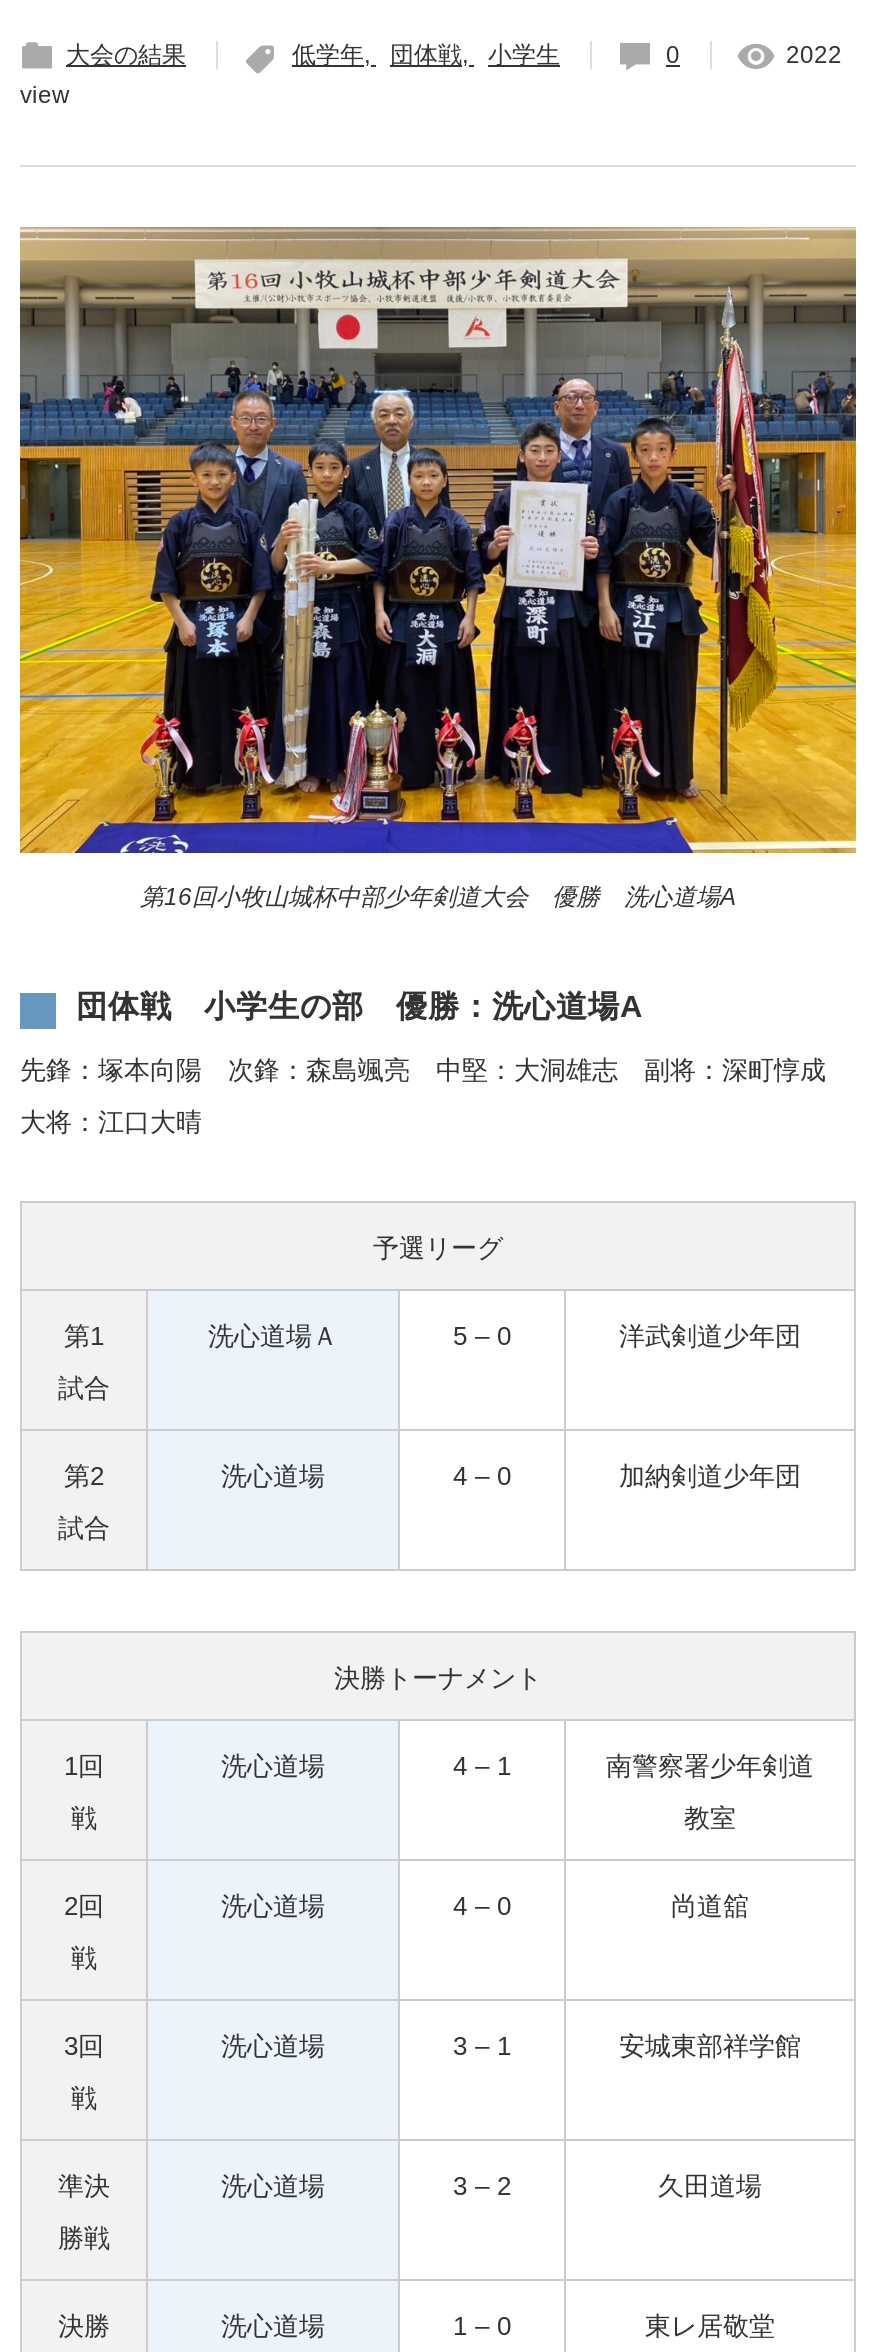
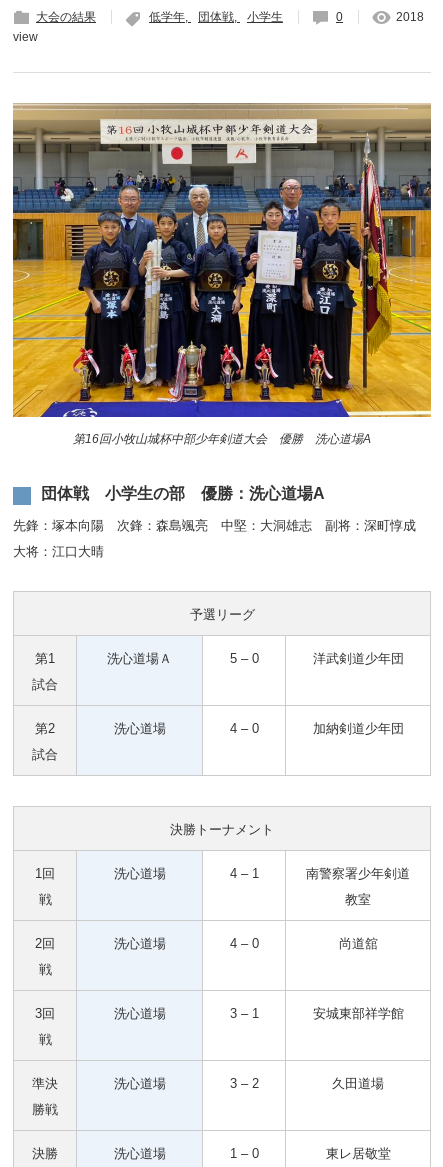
- 2022
+ 2018
